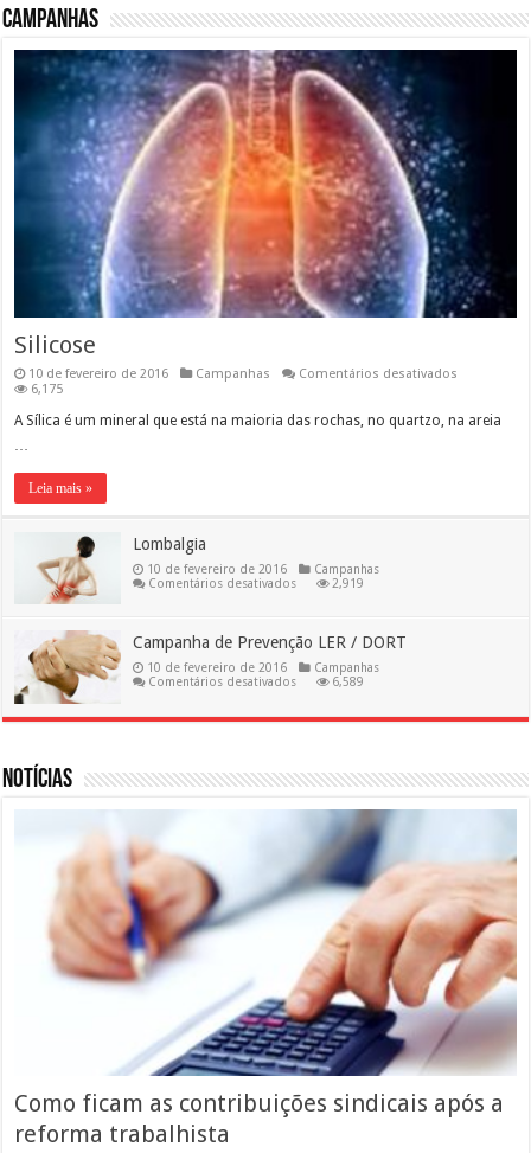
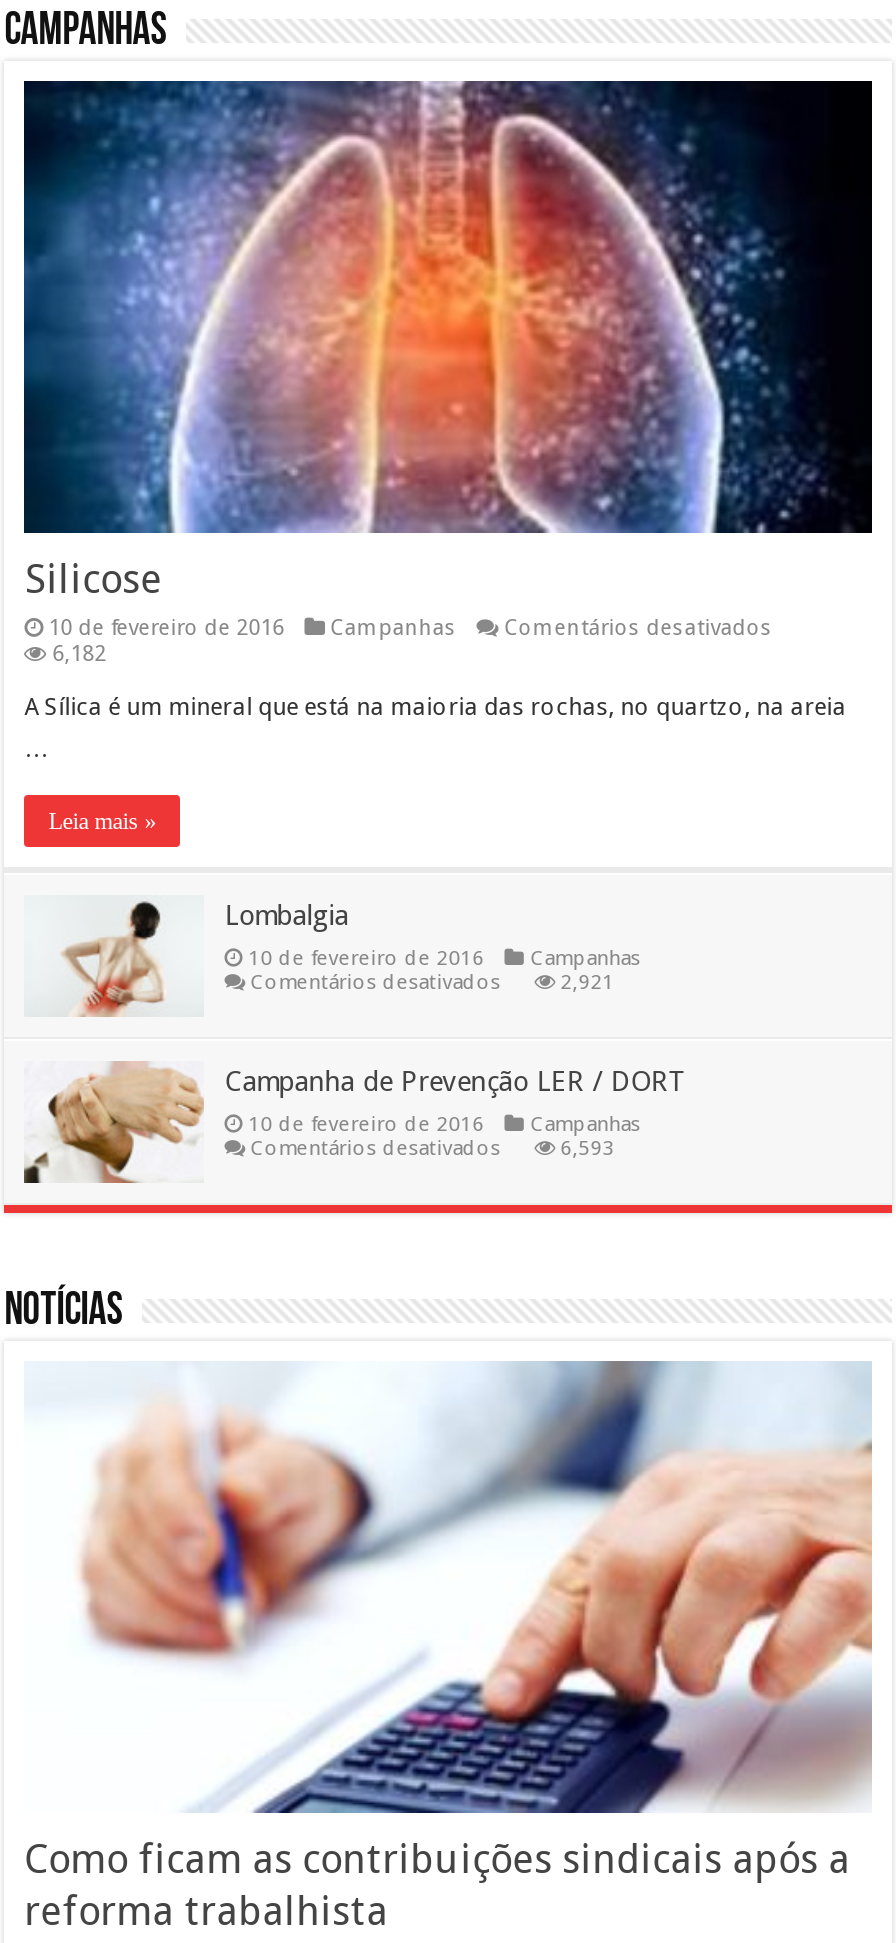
- 6,175
+ 6,182

- 2,919
+ 2,921

- 6,589
+ 6,593
